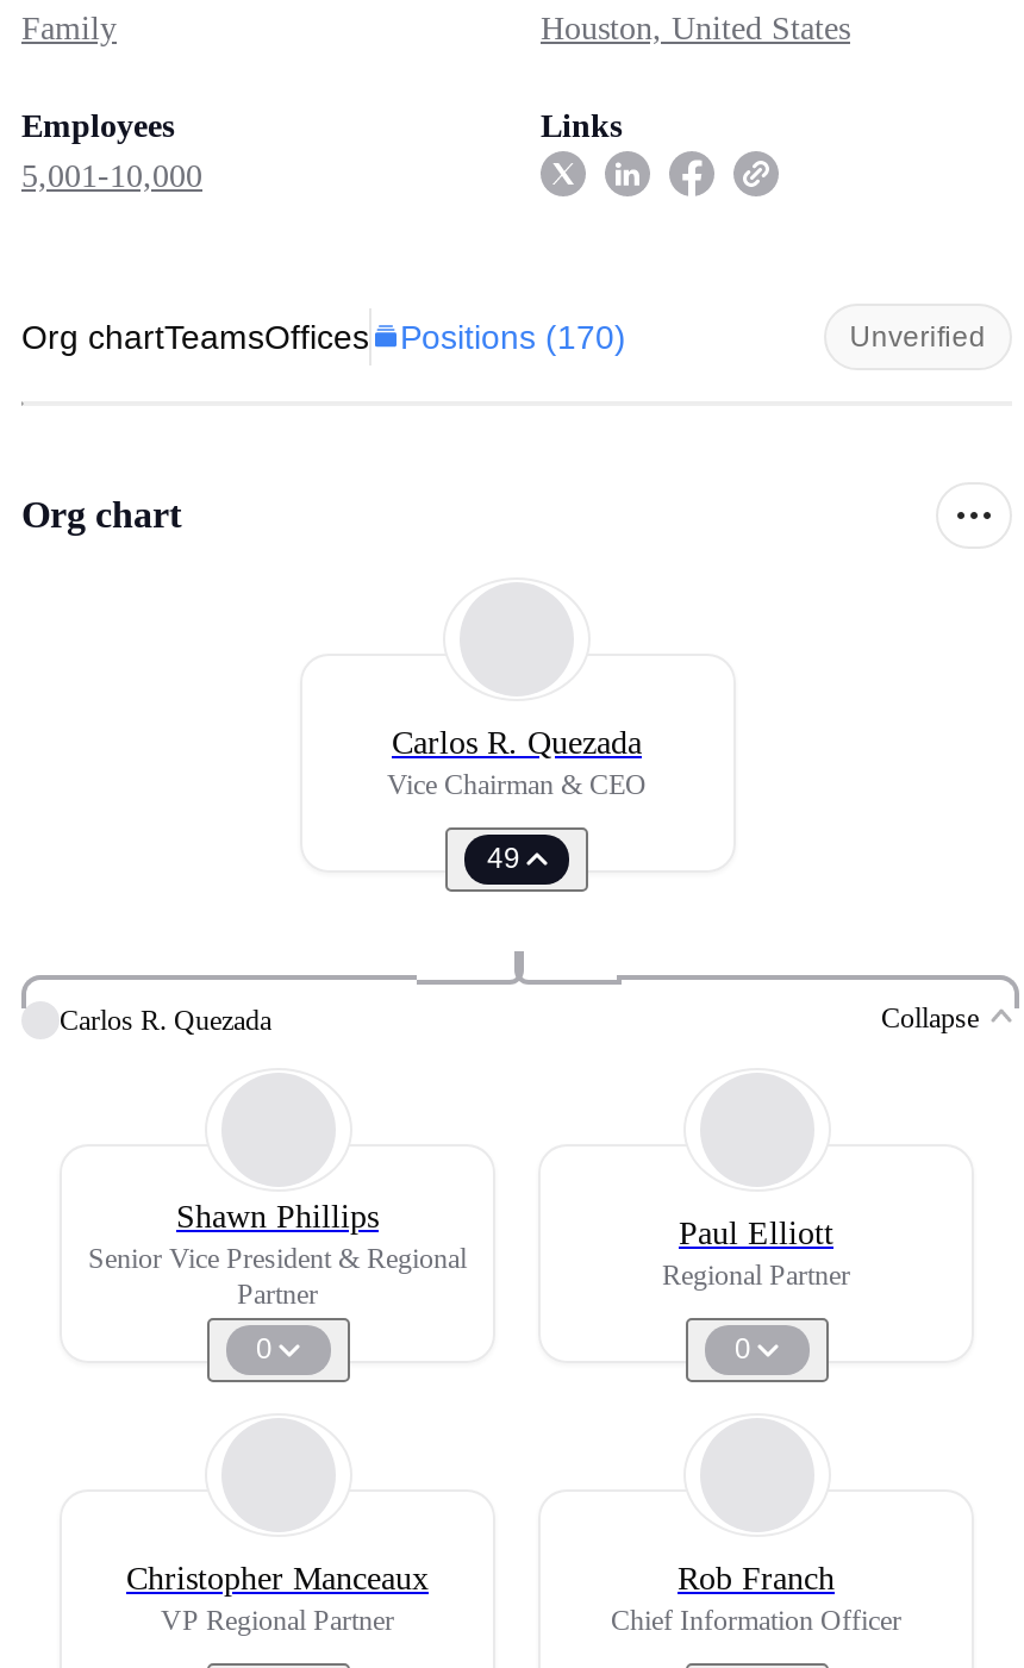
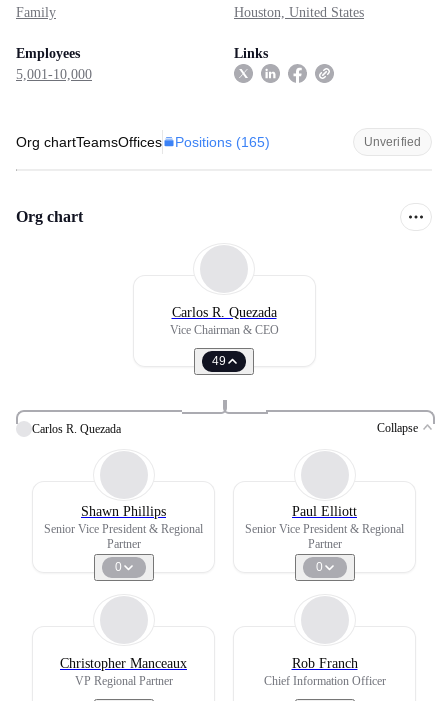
- Org chartTeamsOffices Positions (170)
+ Org chartTeamsOffices Positions (165)

- Regional Partner
+ Senior Vice President & Regional
+ Partner
